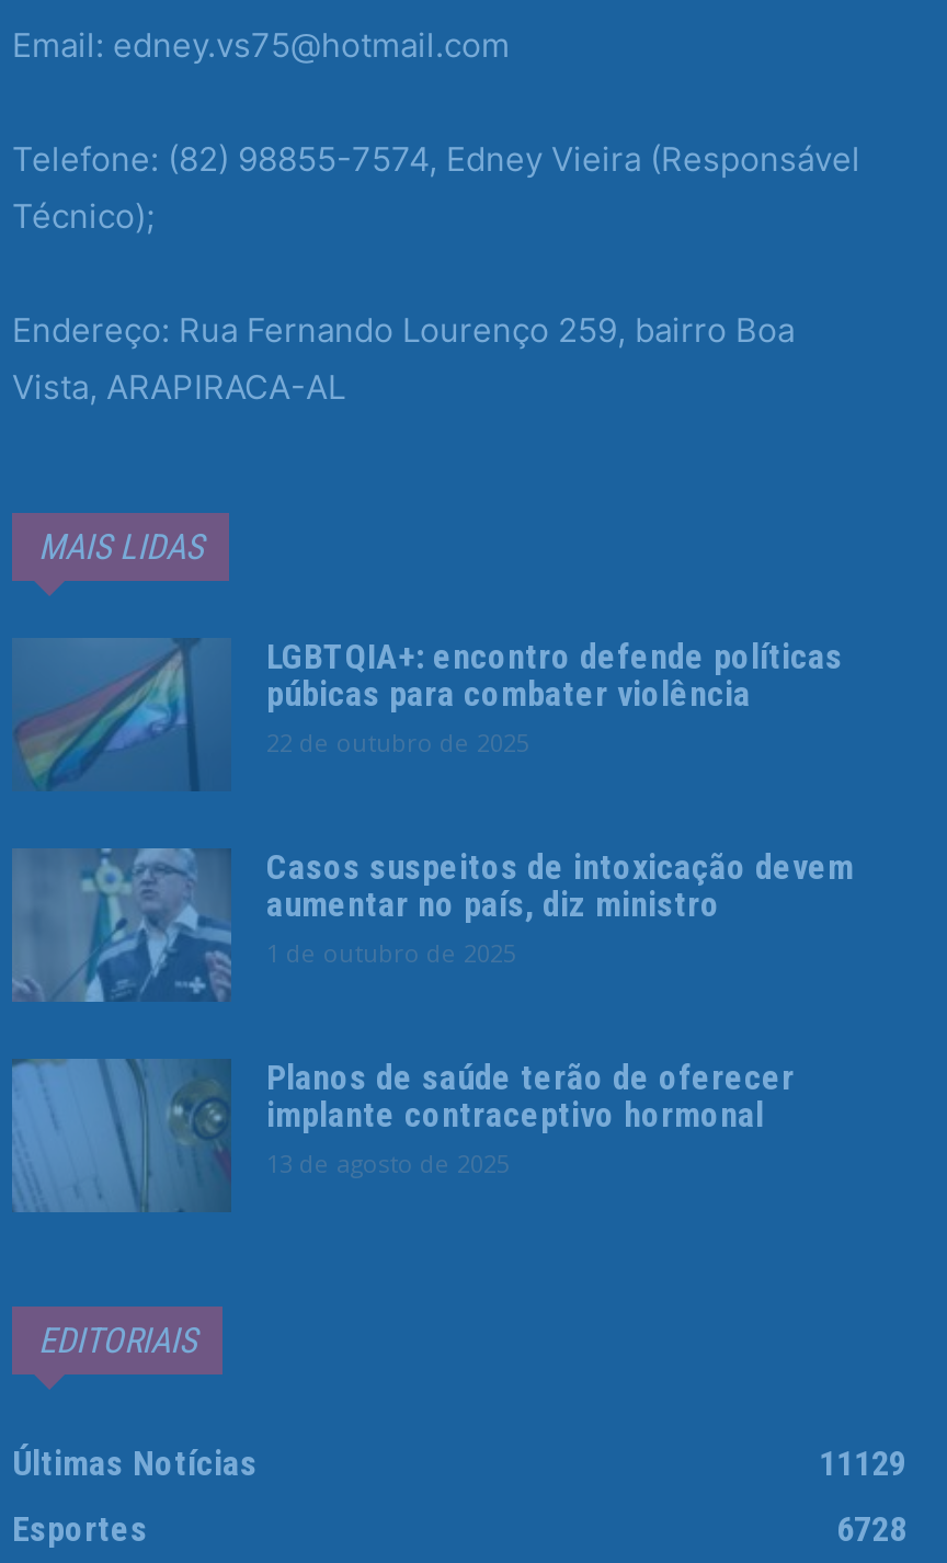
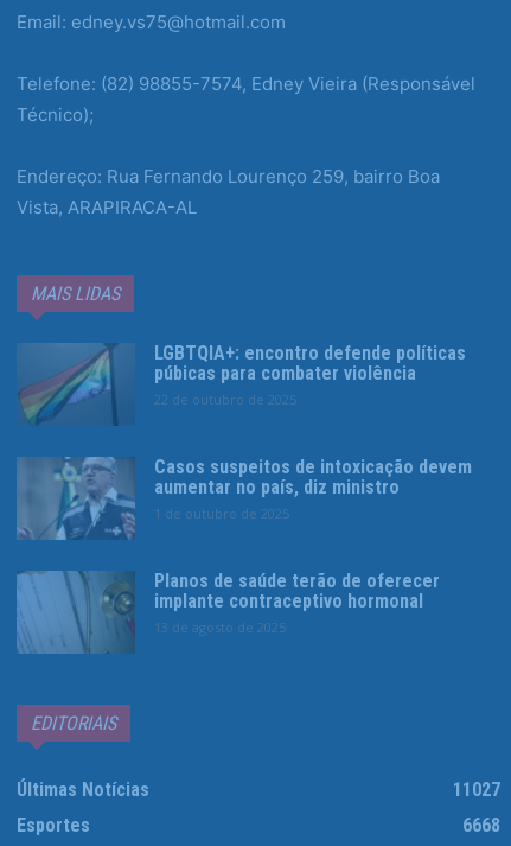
- 11129
+ 11027

- 6728
+ 6668
